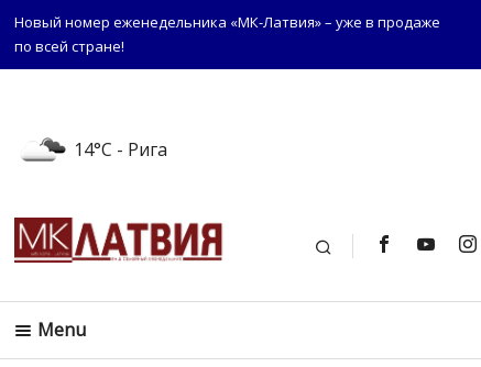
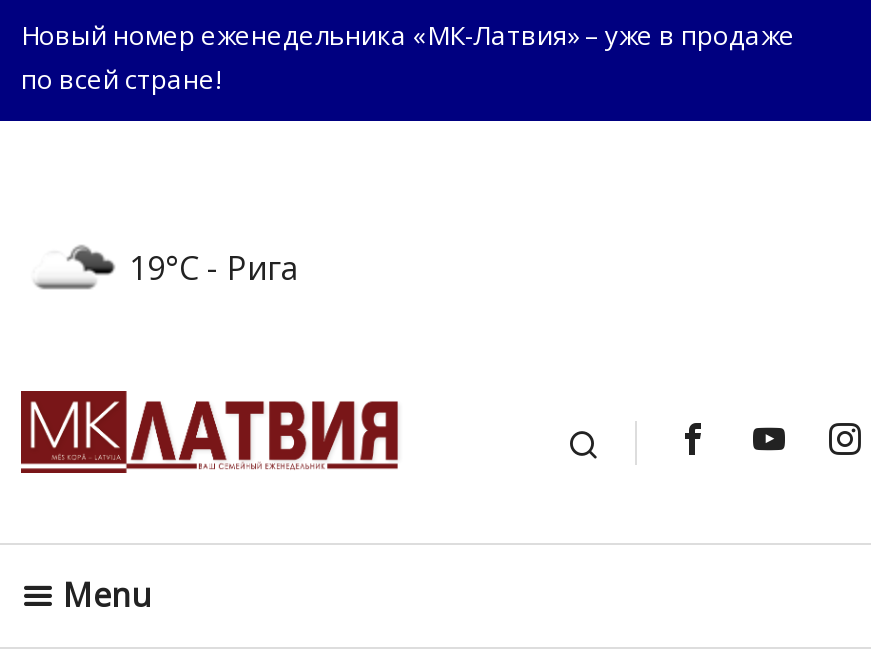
- 14°C - Рига
+ 19°C - Рига
